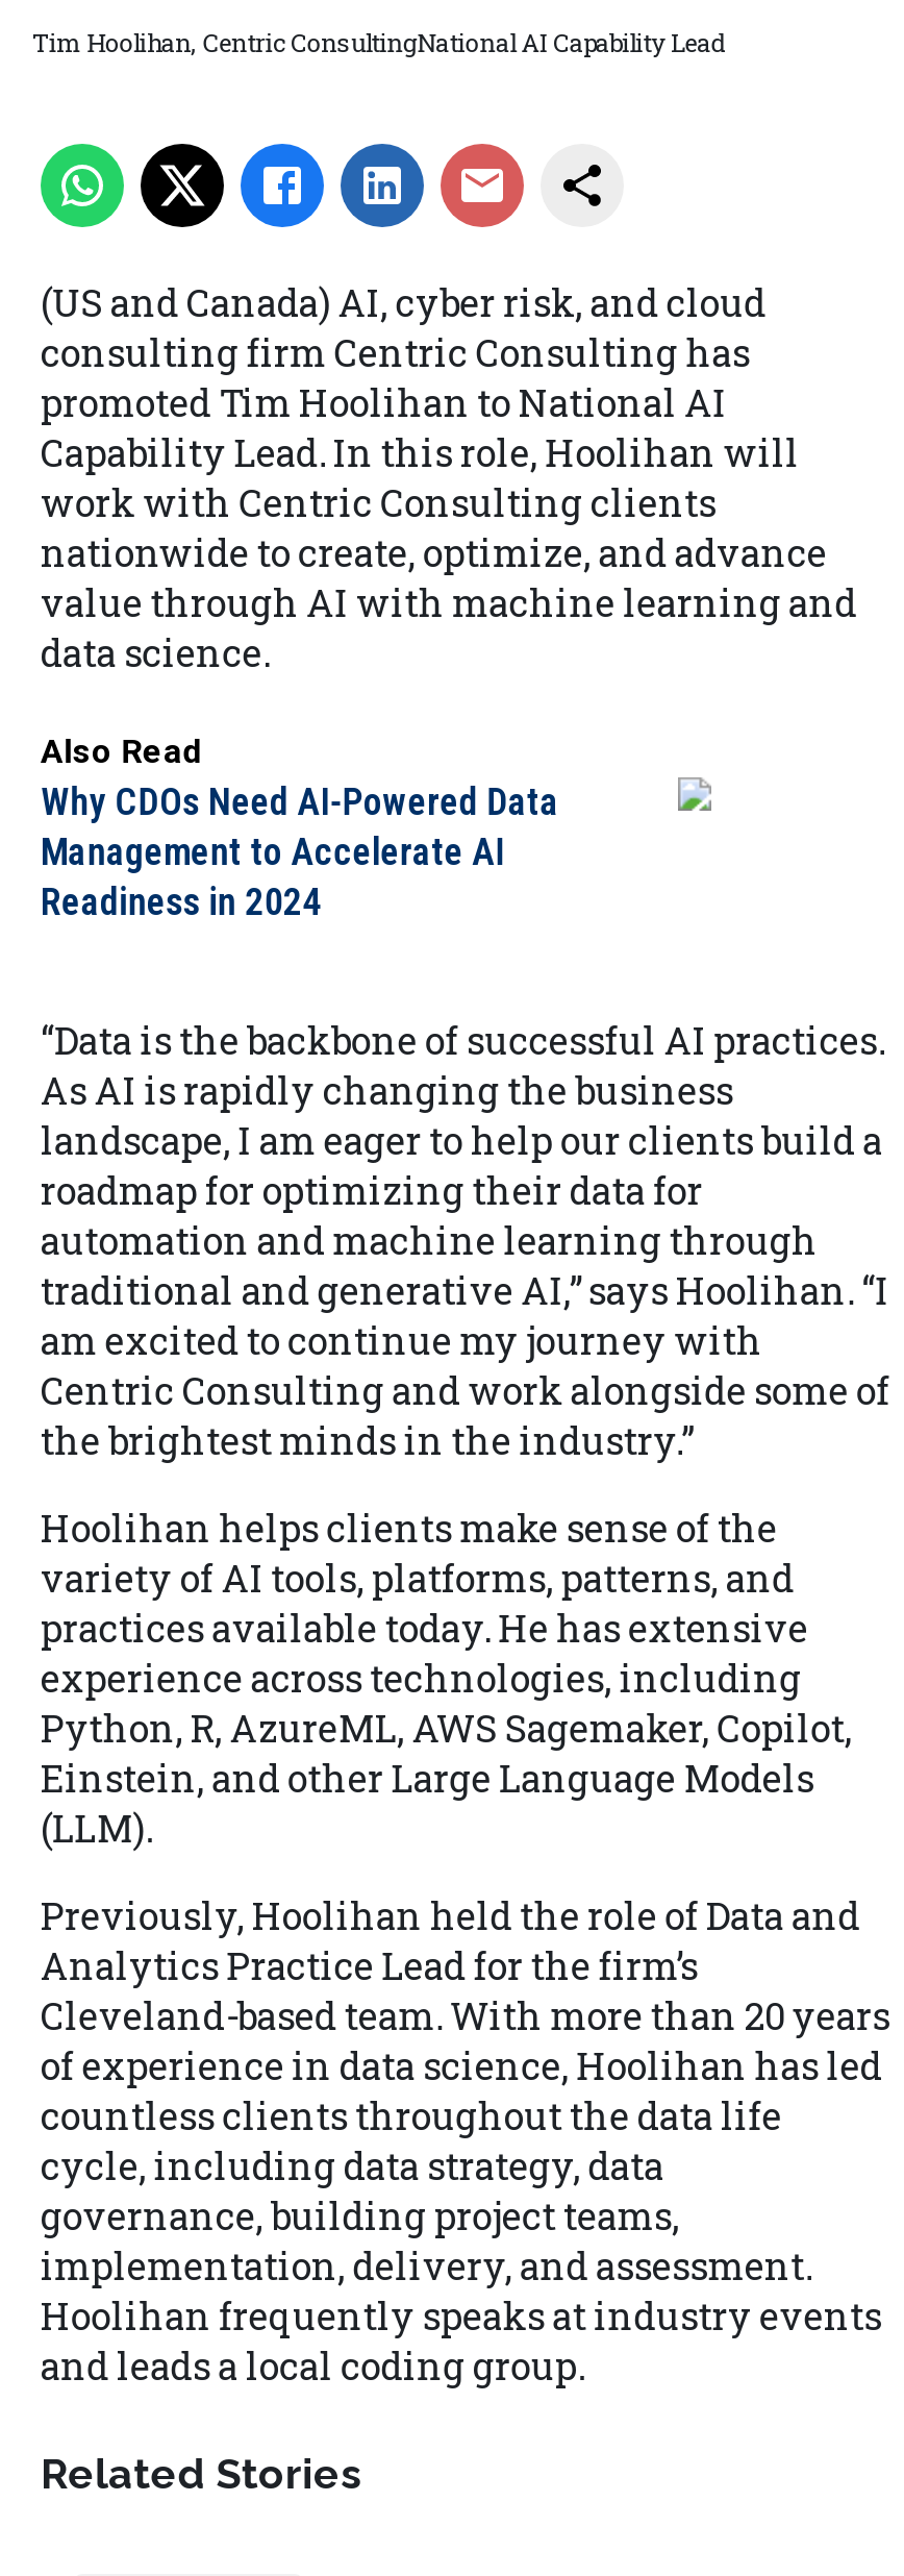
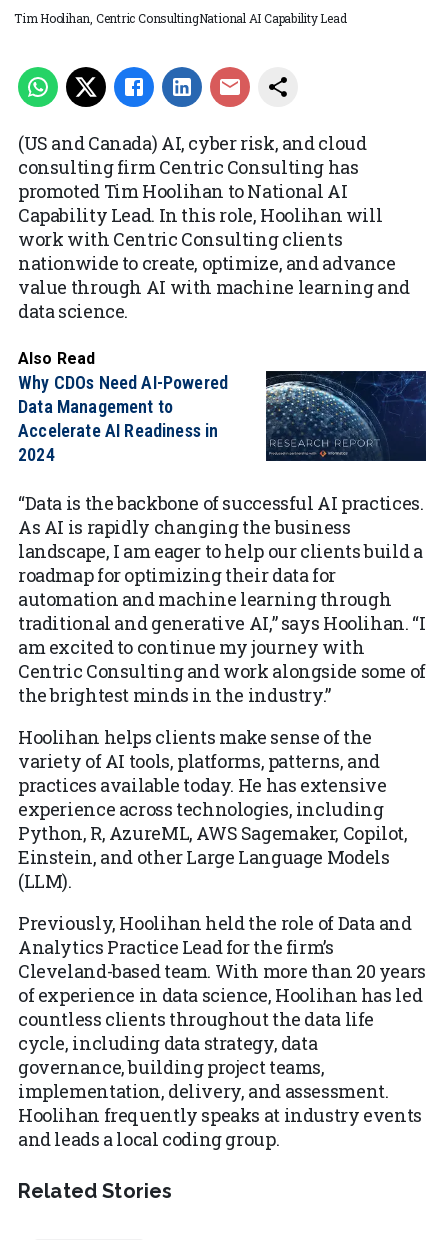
+ [image]
